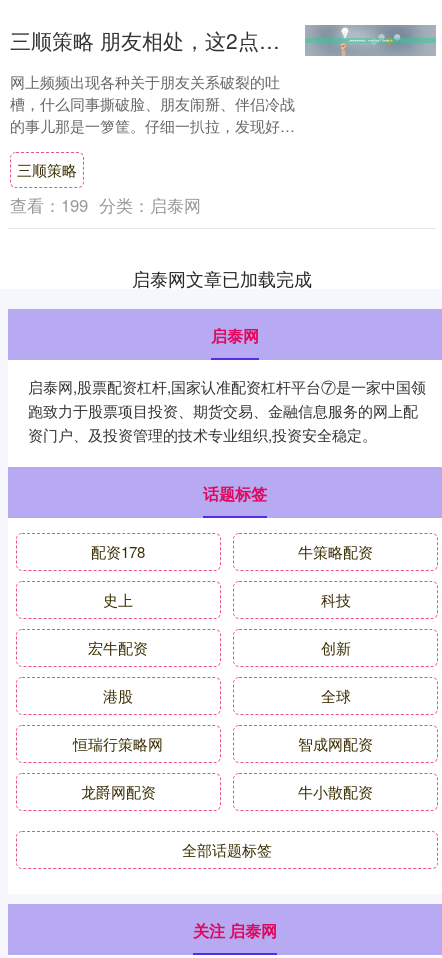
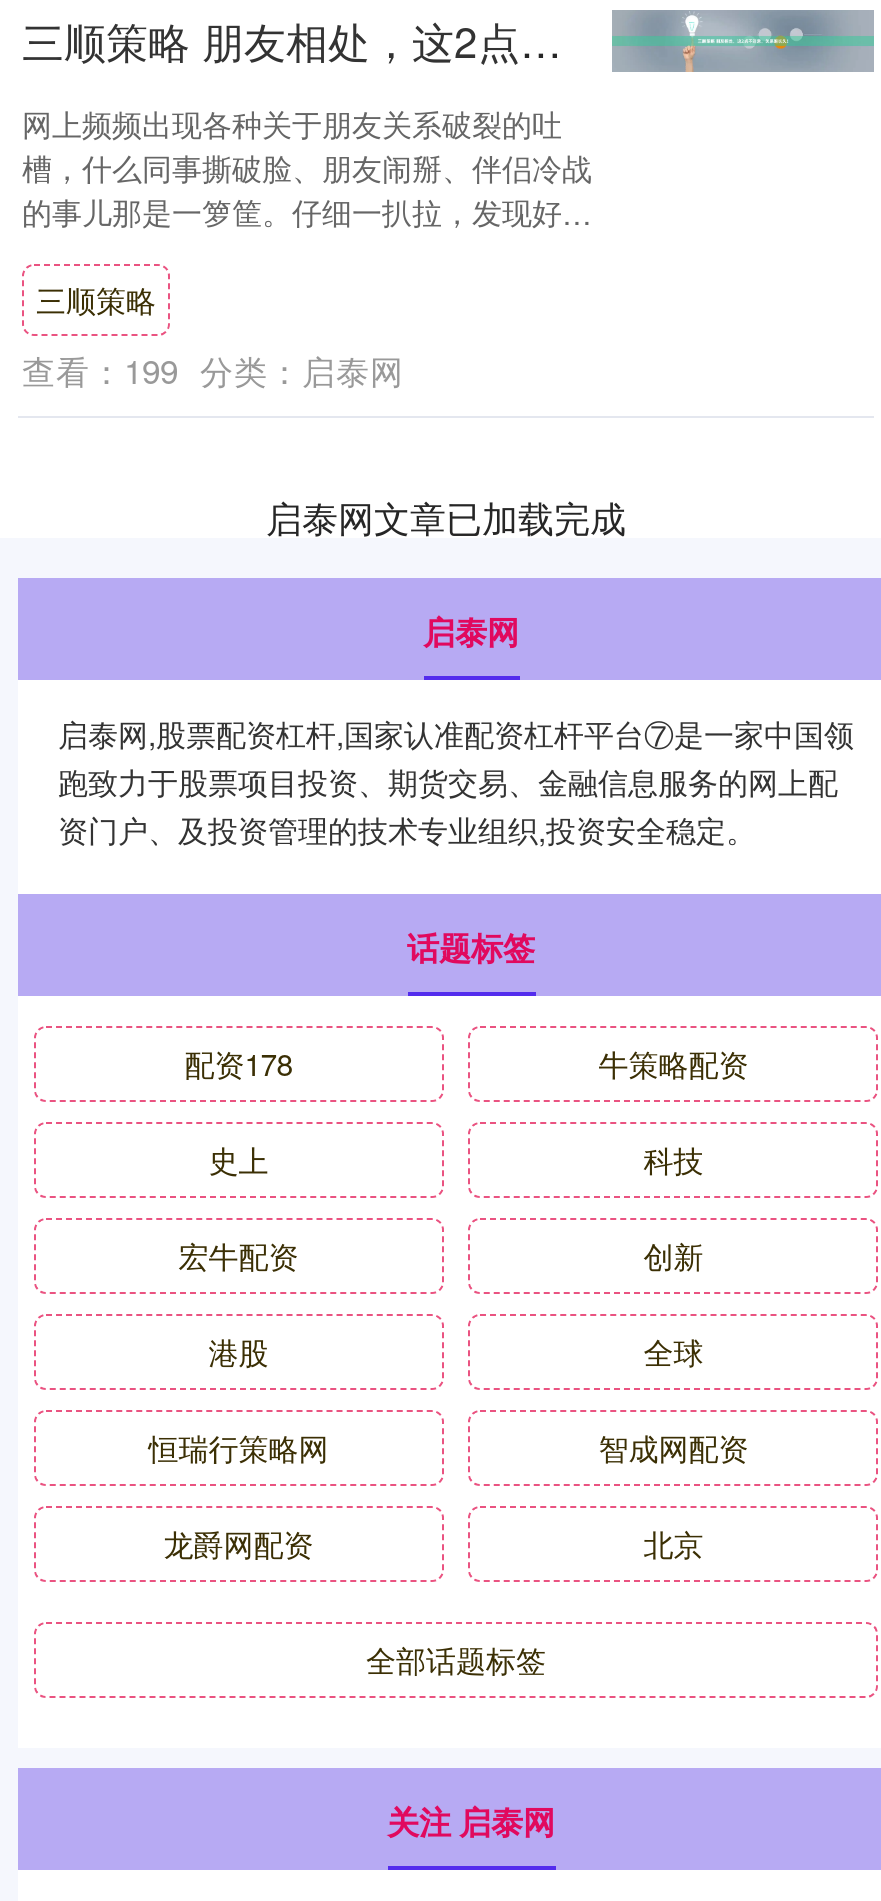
- 牛小散配资
+ 北京
